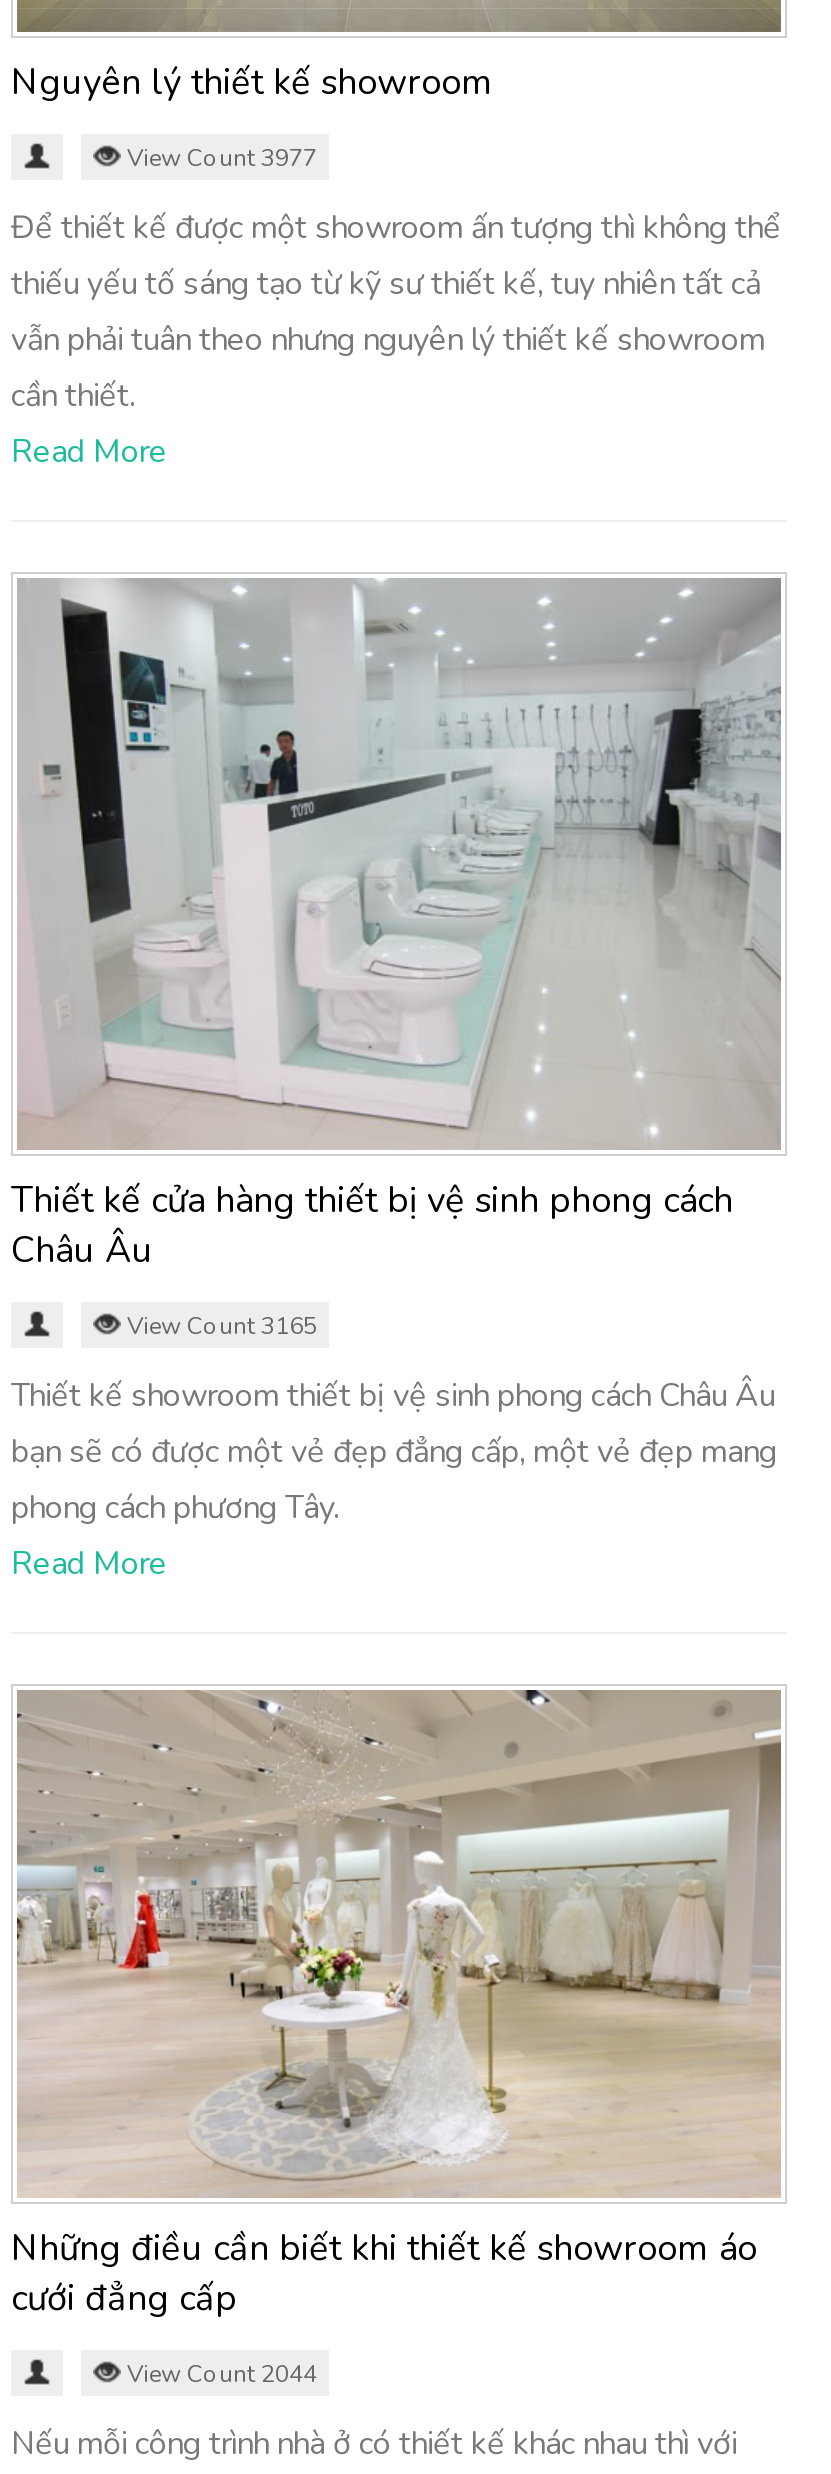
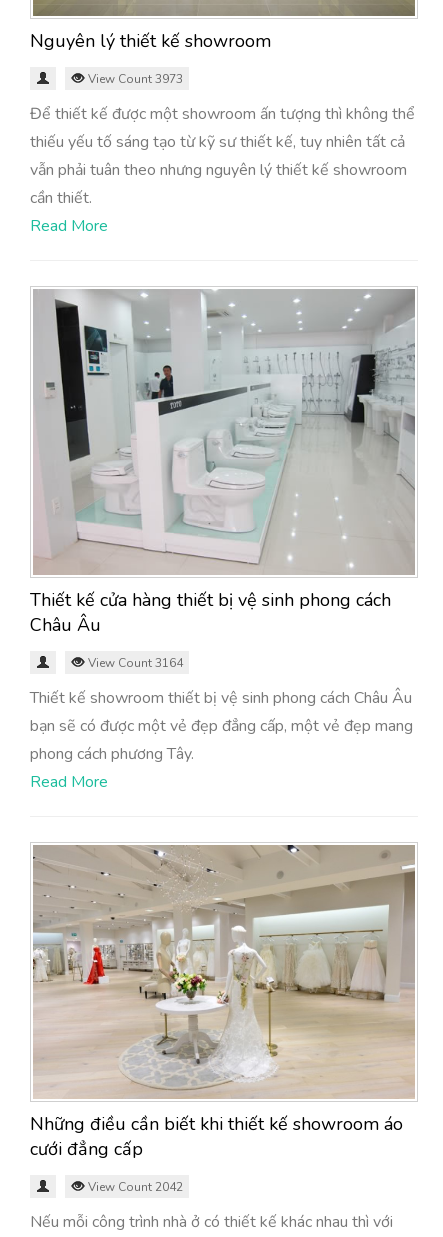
- View Count 3977
+ View Count 3973

- View Count 3165
+ View Count 3164

- View Count 2044
+ View Count 2042
